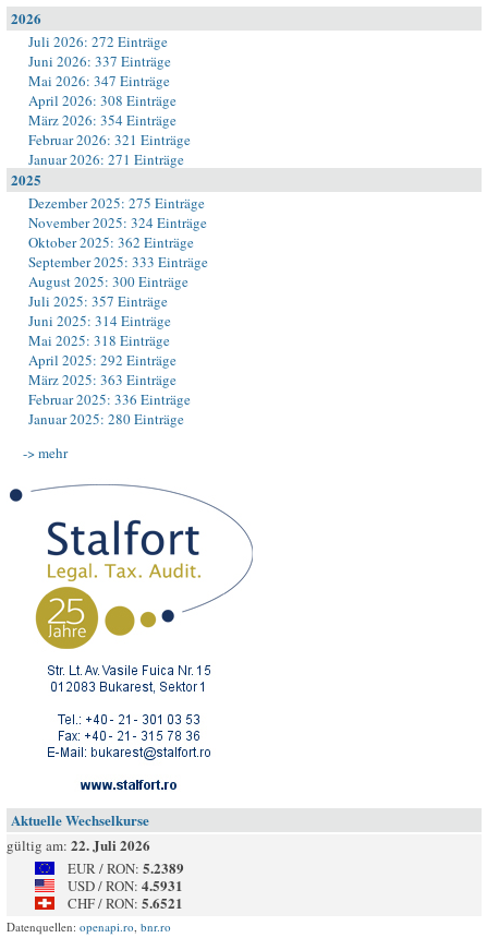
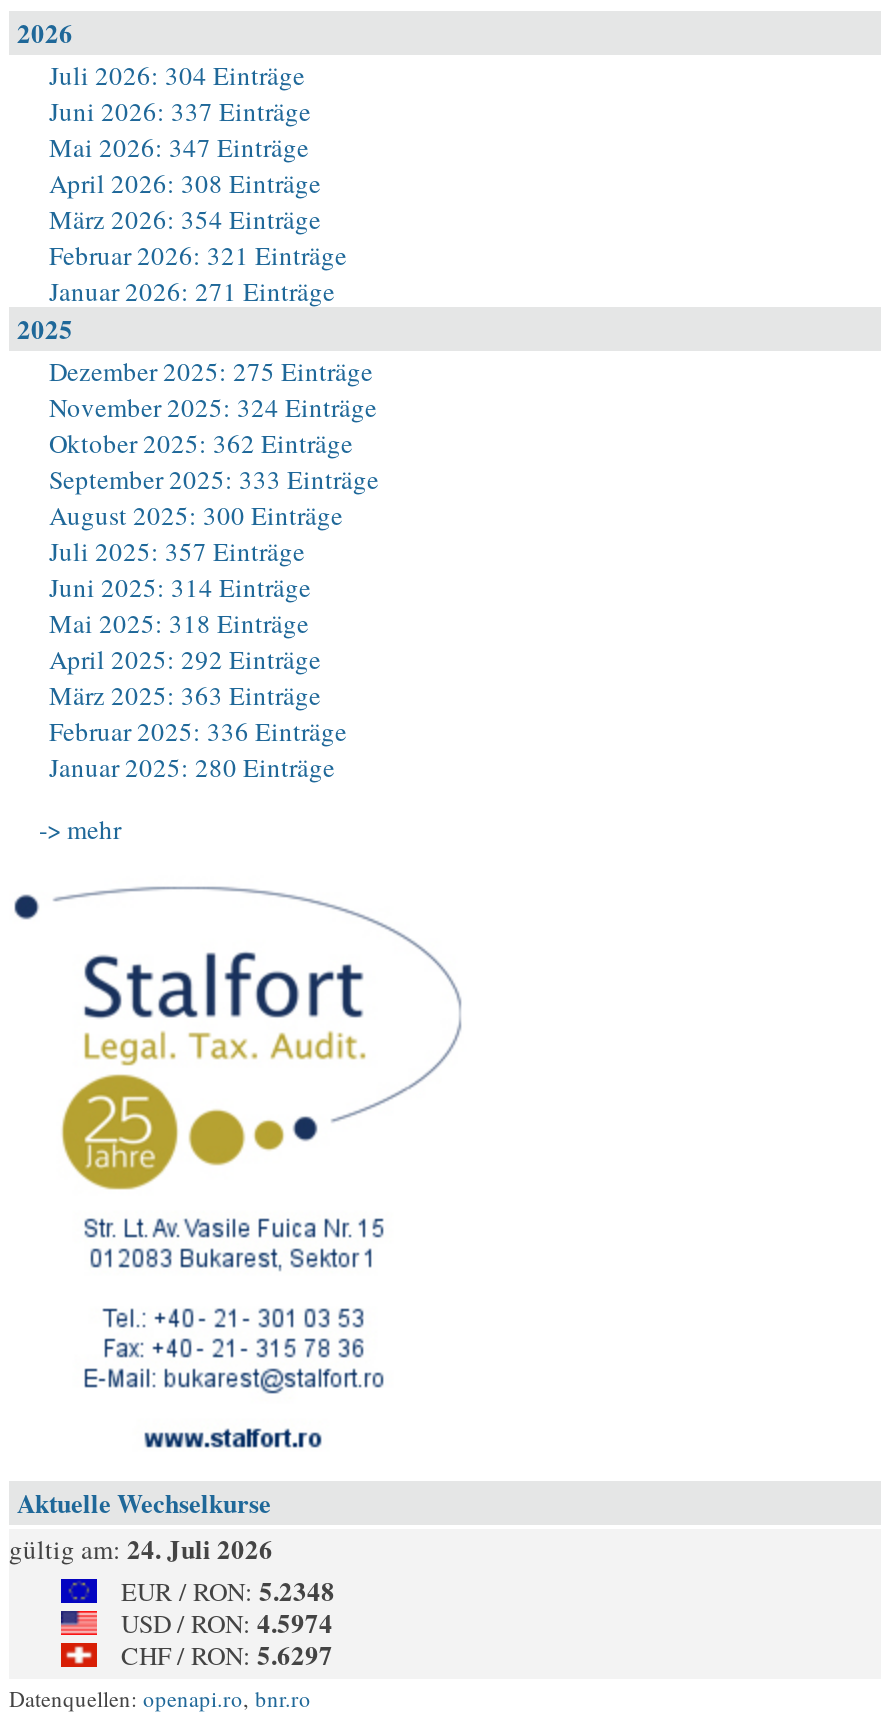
- Juli 2026: 272 Einträge
+ Juli 2026: 304 Einträge

- gültig am: 22. Juli 2026
+ gültig am: 24. Juli 2026

- EUR / RON: 5.2389
+ EUR / RON: 5.2348

- USD / RON: 4.5931
+ USD / RON: 4.5974

- CHF / RON: 5.6521
+ CHF / RON: 5.6297
